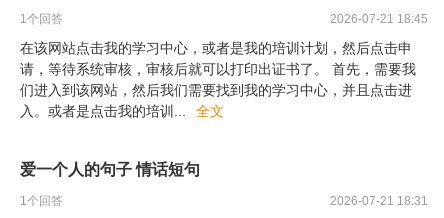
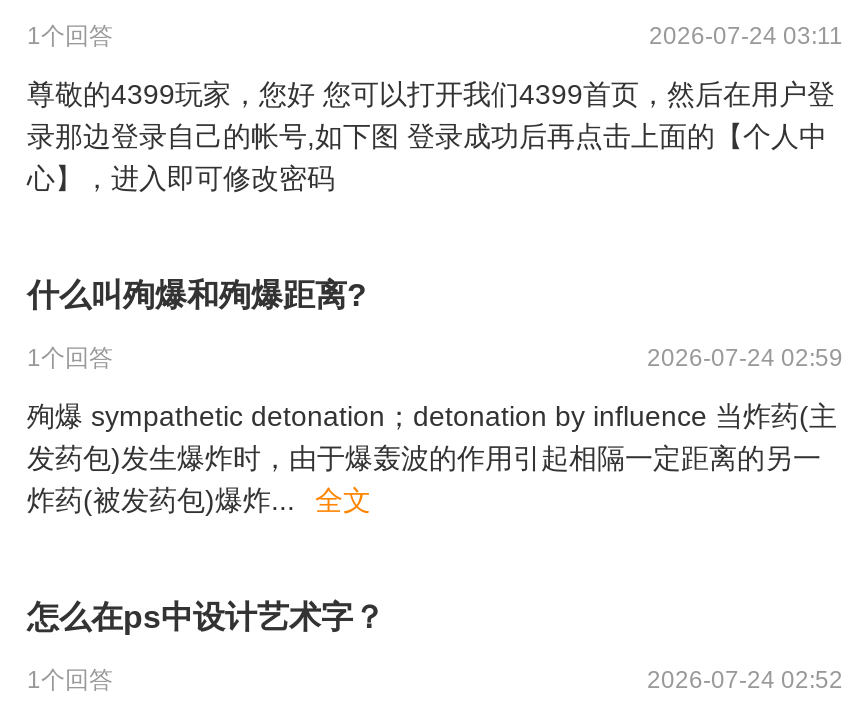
- 2026-07-21 18:45
- 在该网站点击我的学习中心，或者是我的培训计划，然后点击申
- 请，等待系统审核，审核后就可以打印出证书了。 首先，需要我
- 们进入到该网站，然后我们需要找到我的学习中心，并且点击进
- 入。或者是点击我的培训...
+ 2026-07-24 03:11
+ 尊敬的4399玩家，您好 您可以打开我们4399首页，然后在用户登
+ 录那边登录自己的帐号,如下图 登录成功后再点击上面的【个人中
+ 心】，进入即可修改密码
+ 什么叫殉爆和殉爆距离?
+ 1个回答
+ 2026-07-24 02:59
+ 殉爆 sympathetic detonation；detonation by influence 当炸药(主
+ 发药包)发生爆炸时，由于爆轰波的作用引起相隔一定距离的另一
+ 炸药(被发药包)爆炸...

- 爱一个人的句子 情话短句
+ 怎么在ps中设计艺术字？

- 2026-07-21 18:31
+ 2026-07-24 02:52
